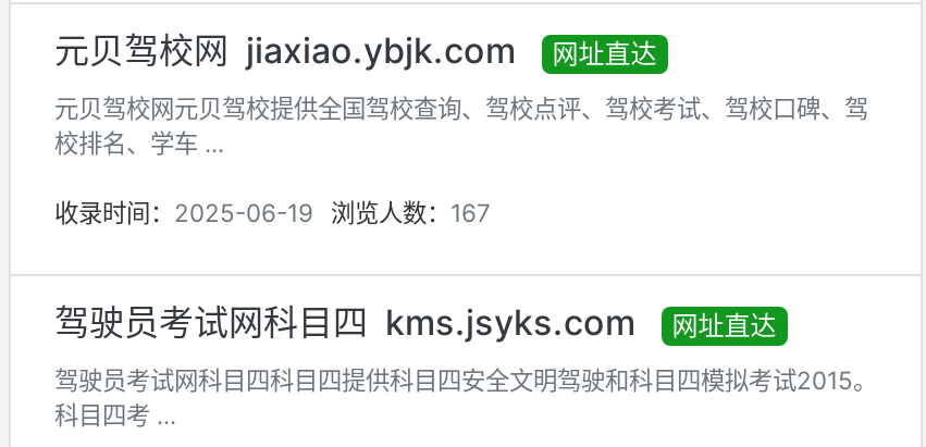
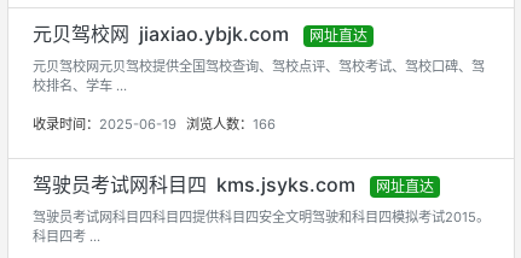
- 收录时间：2025-06-19 浏览人数：167
+ 收录时间：2025-06-19 浏览人数：166
